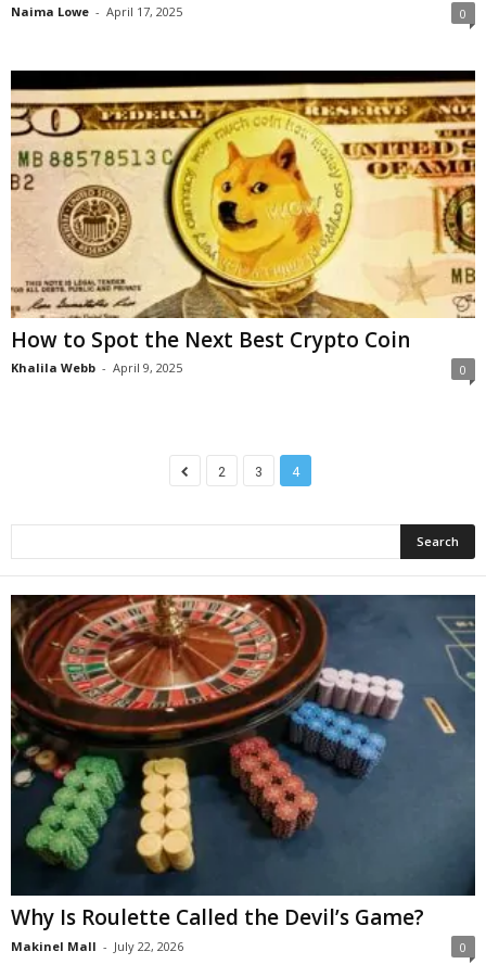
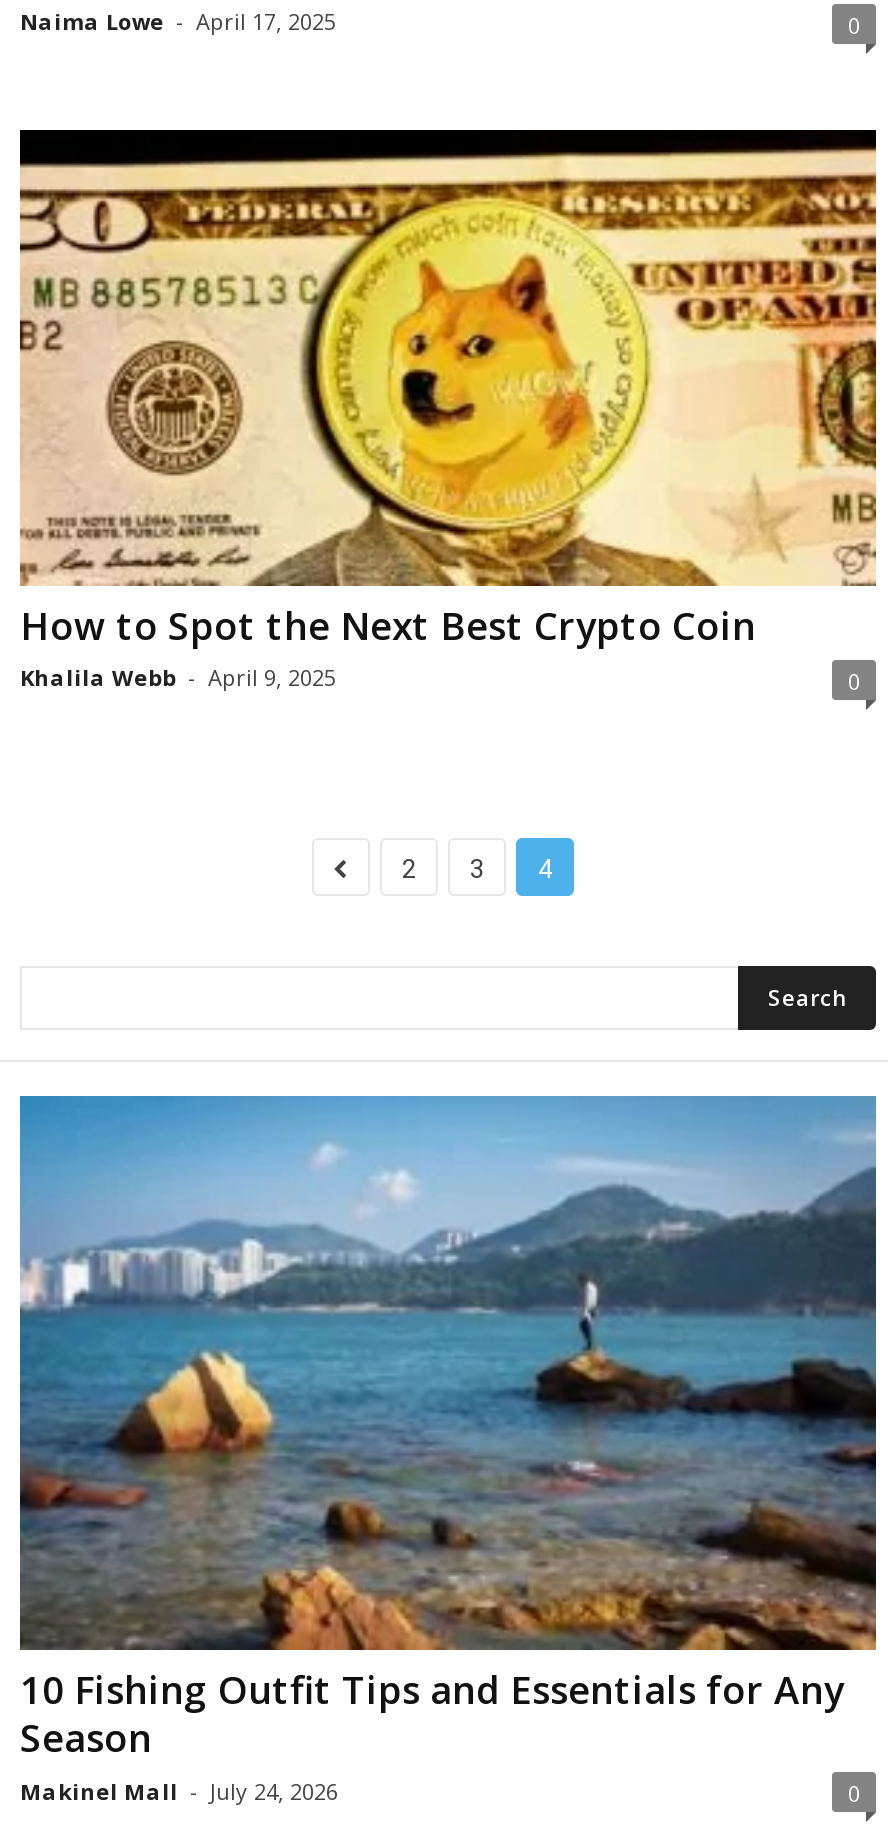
- [image]
- Why Is Roulette Called the Devil’s Game?
- Makinel Mall - July 22, 2026
+ [image]
+ 10 Fishing Outfit Tips and Essentials for Any
+ Season
+ Makinel Mall - July 24, 2026
